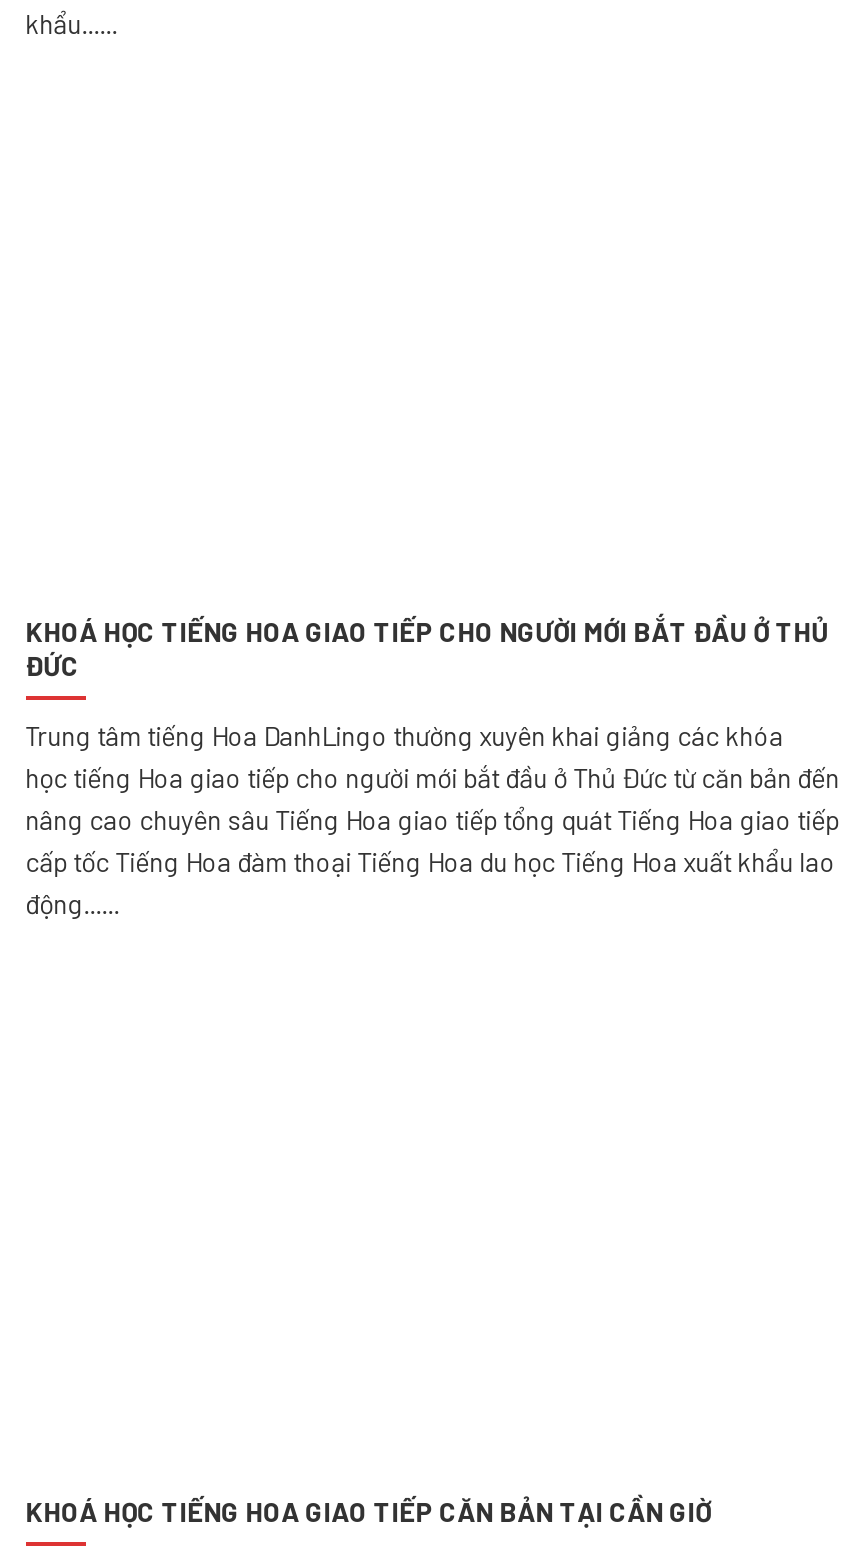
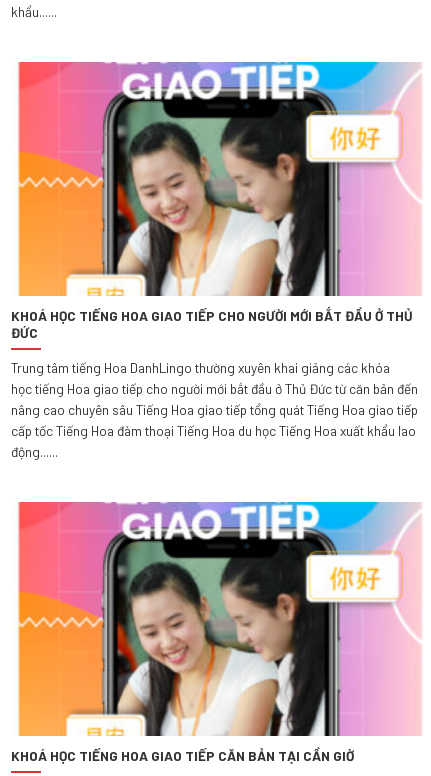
+ [image]

+ [image]
